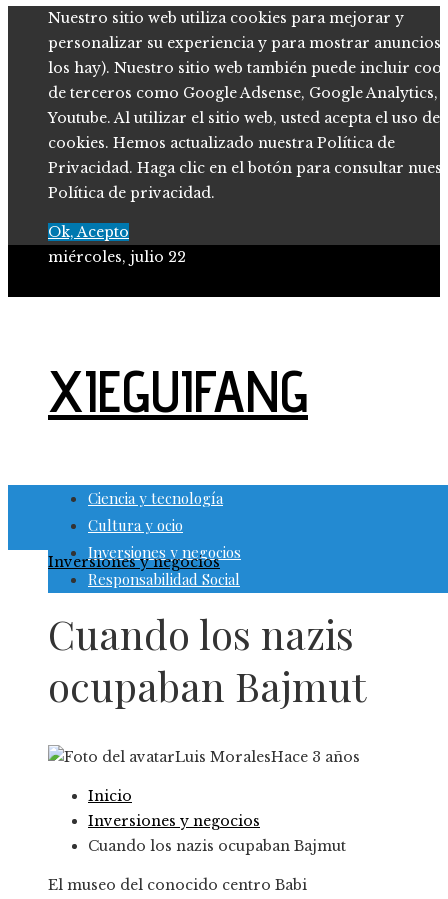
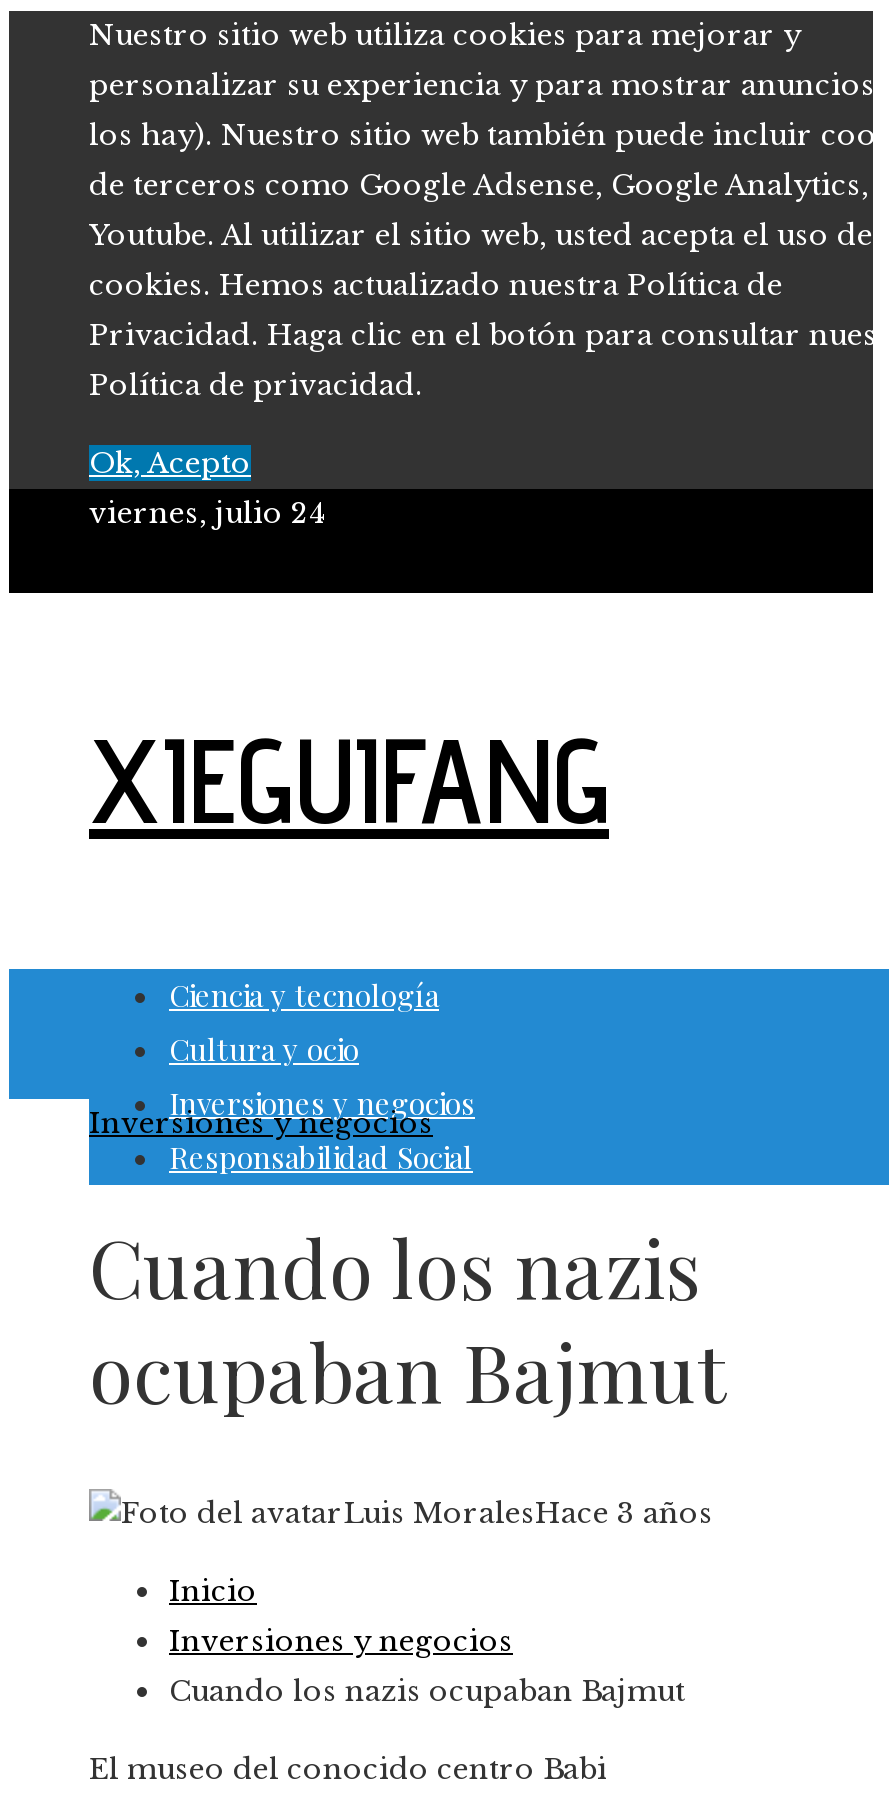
- miércoles, julio 22
+ viernes, julio 24
